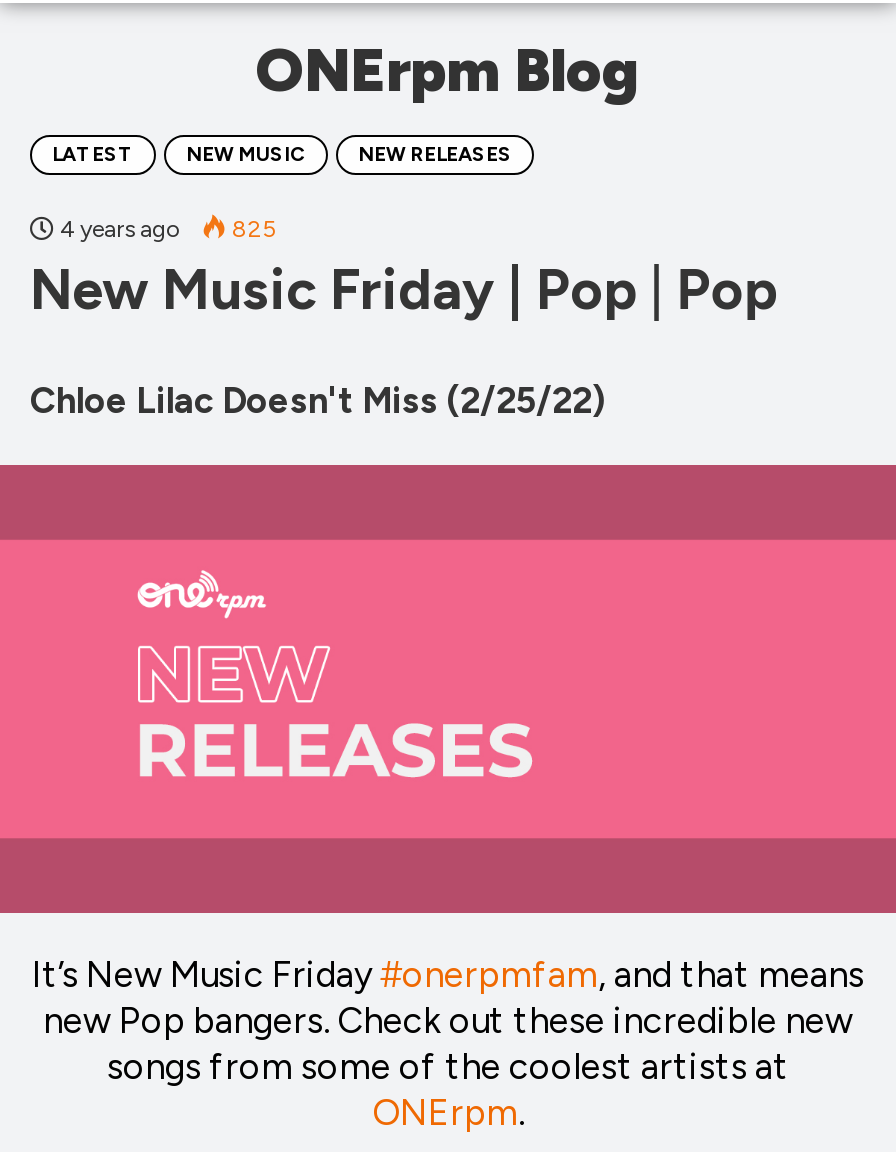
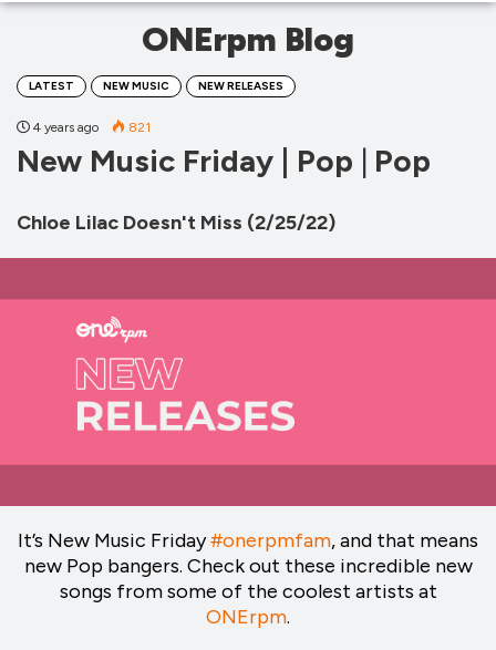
- 4 years ago 825
+ 4 years ago 821
